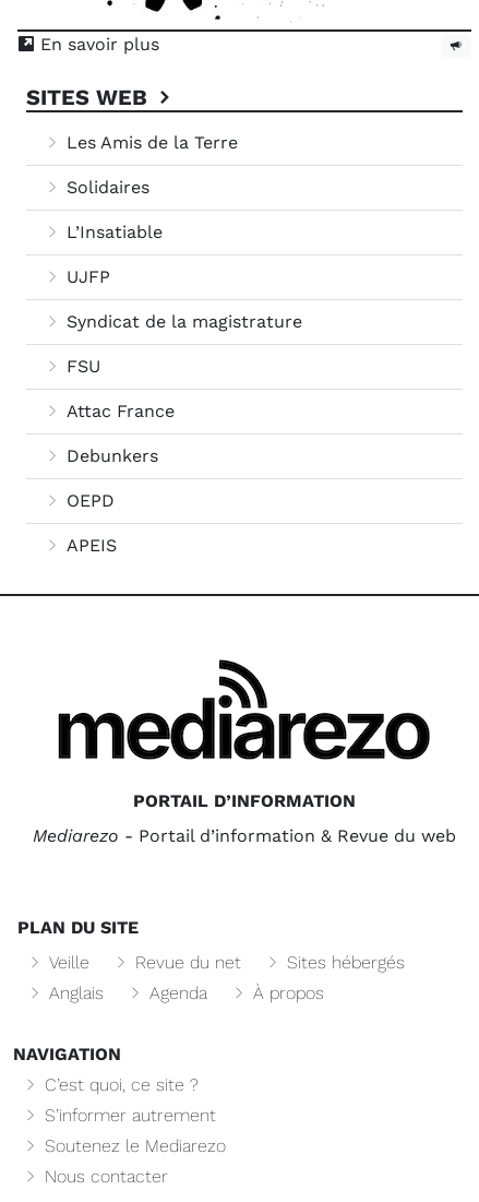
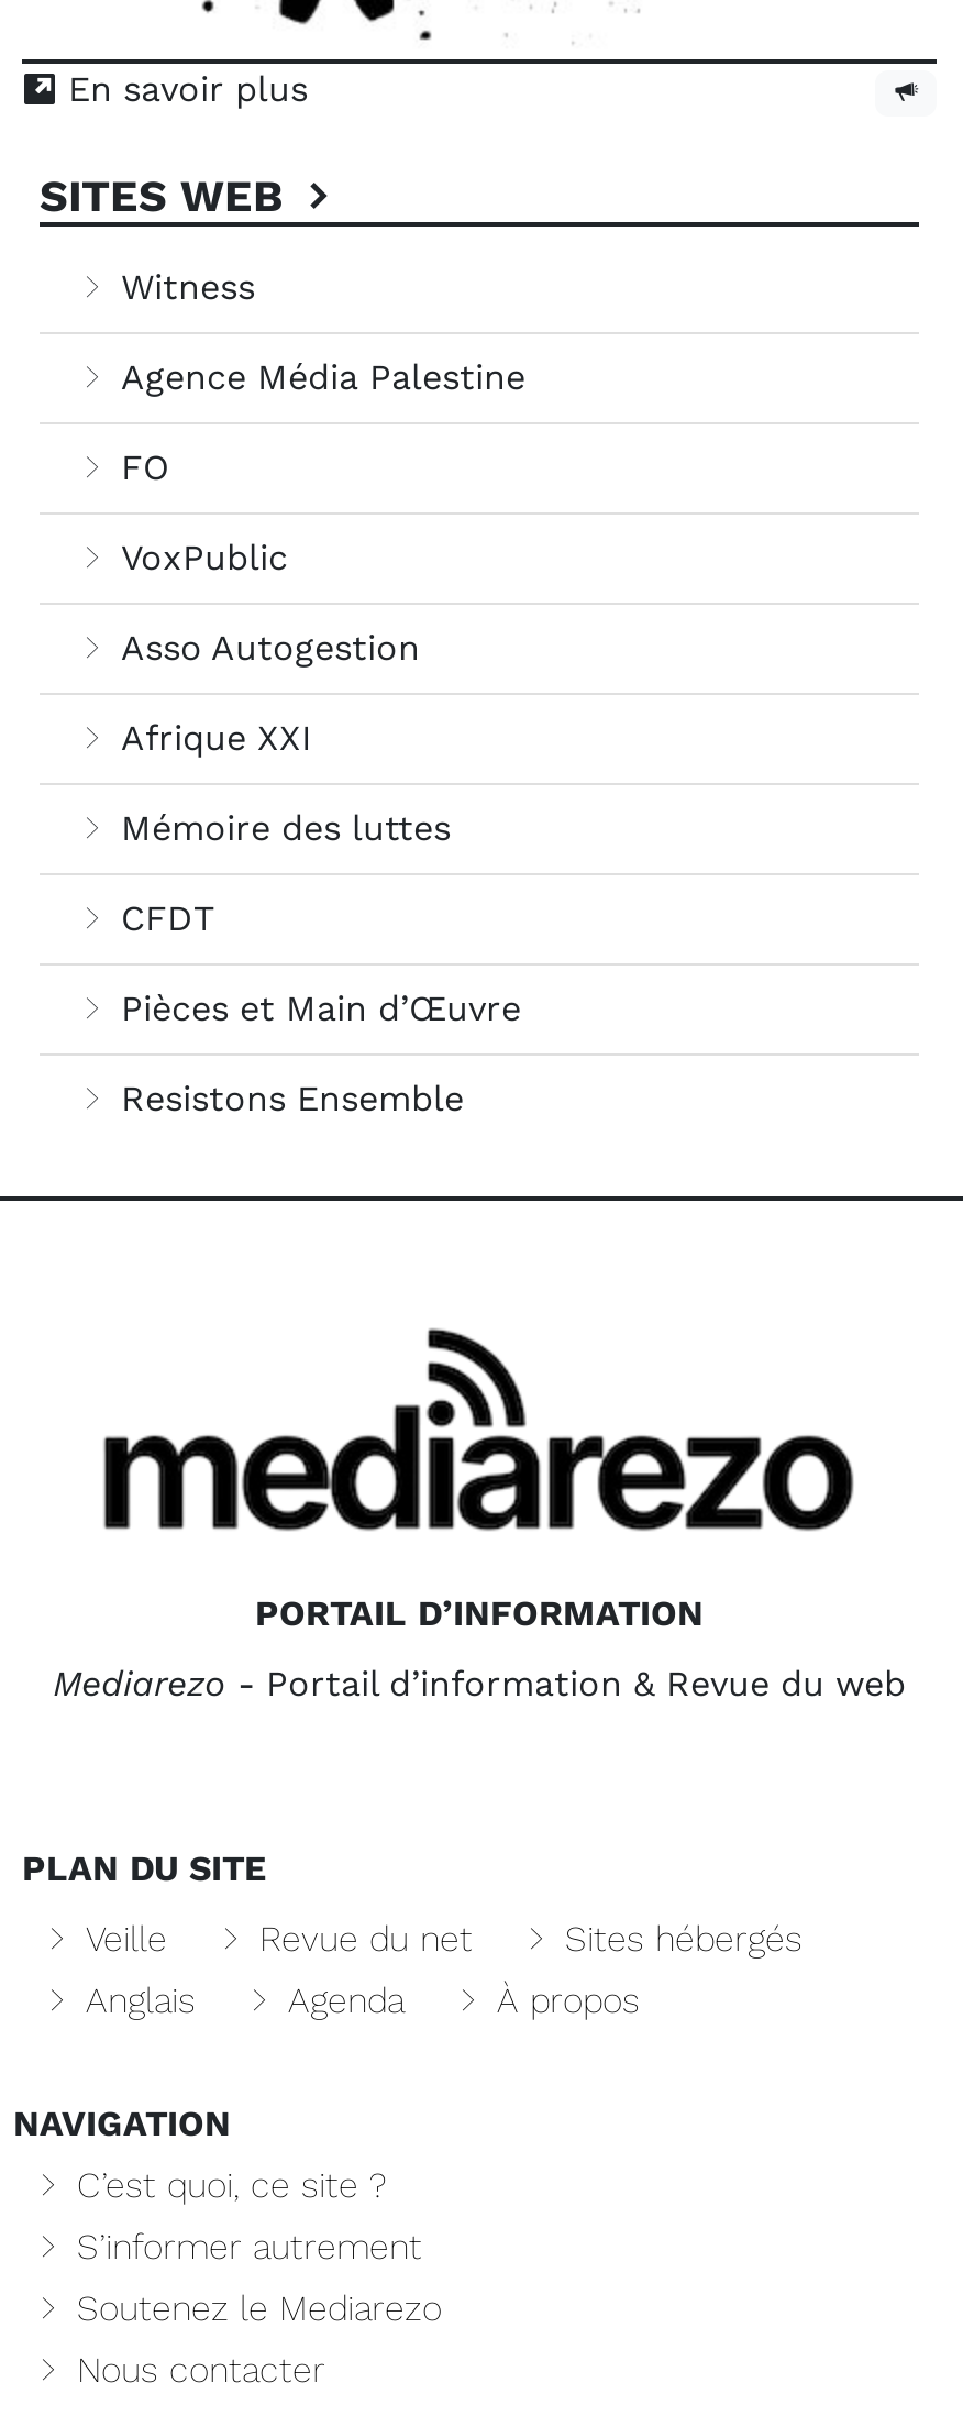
- Les Amis de la Terre
+ Witness

- Solidaires
+ Agence Média Palestine

- L’Insatiable
+ FO

- UJFP
+ VoxPublic

- Syndicat de la magistrature
+ Asso Autogestion

- FSU
+ Afrique XXI

- Attac France
+ Mémoire des luttes

- Debunkers
+ CFDT

- OEPD
+ Pièces et Main d’Œuvre

- APEIS
+ Resistons Ensemble
